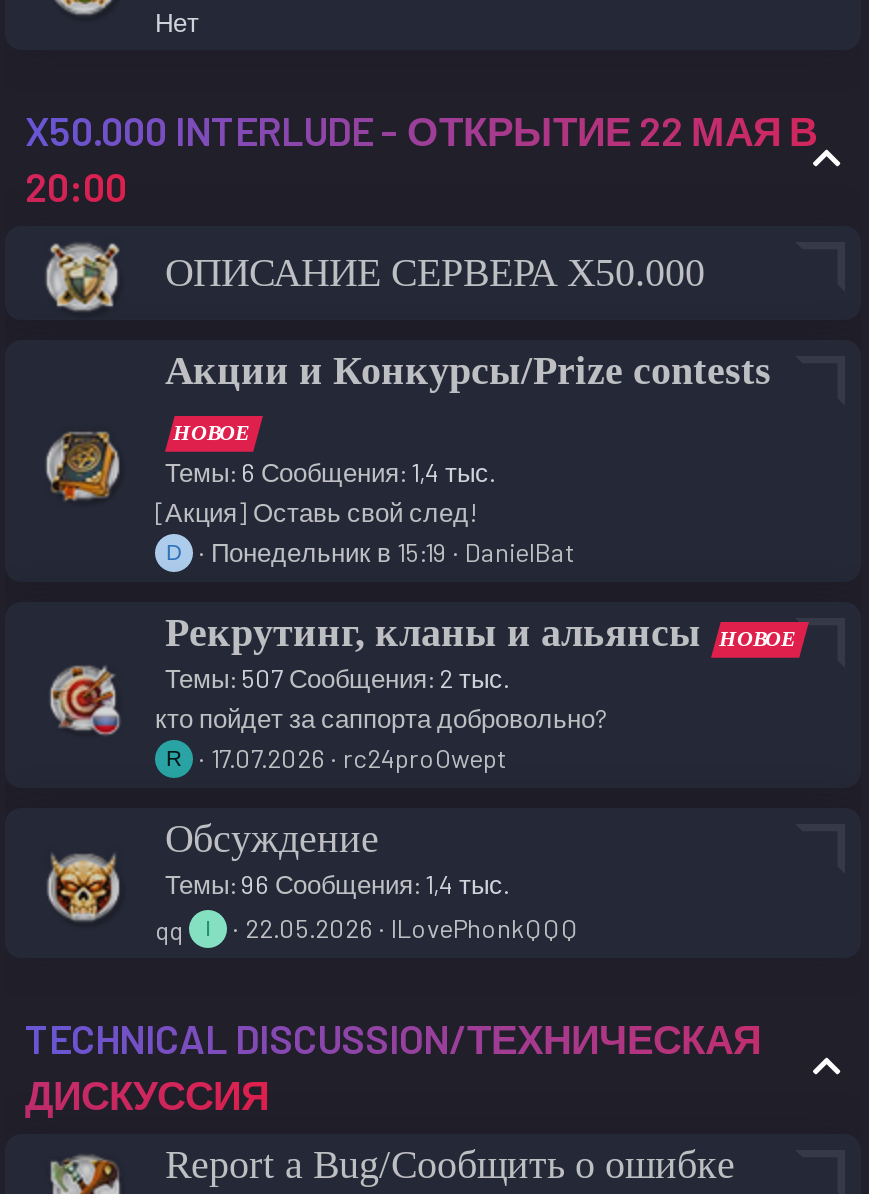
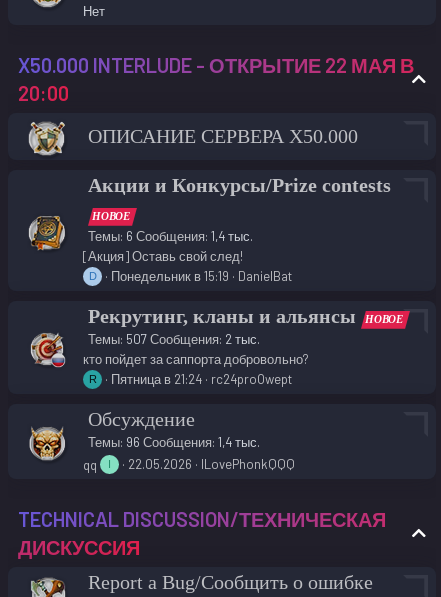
- 17.07.2026 rc24proOwept
+ Пятница в 21:24 rc24proOwept
